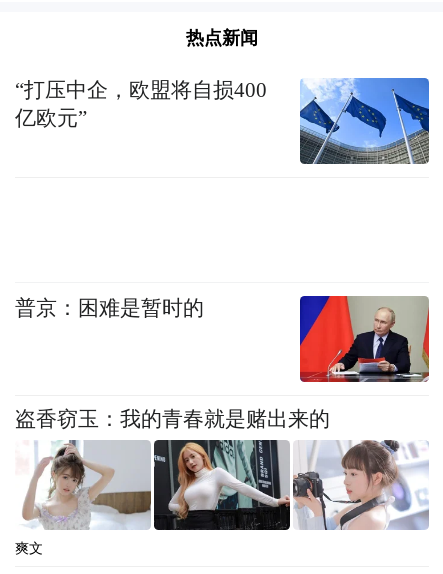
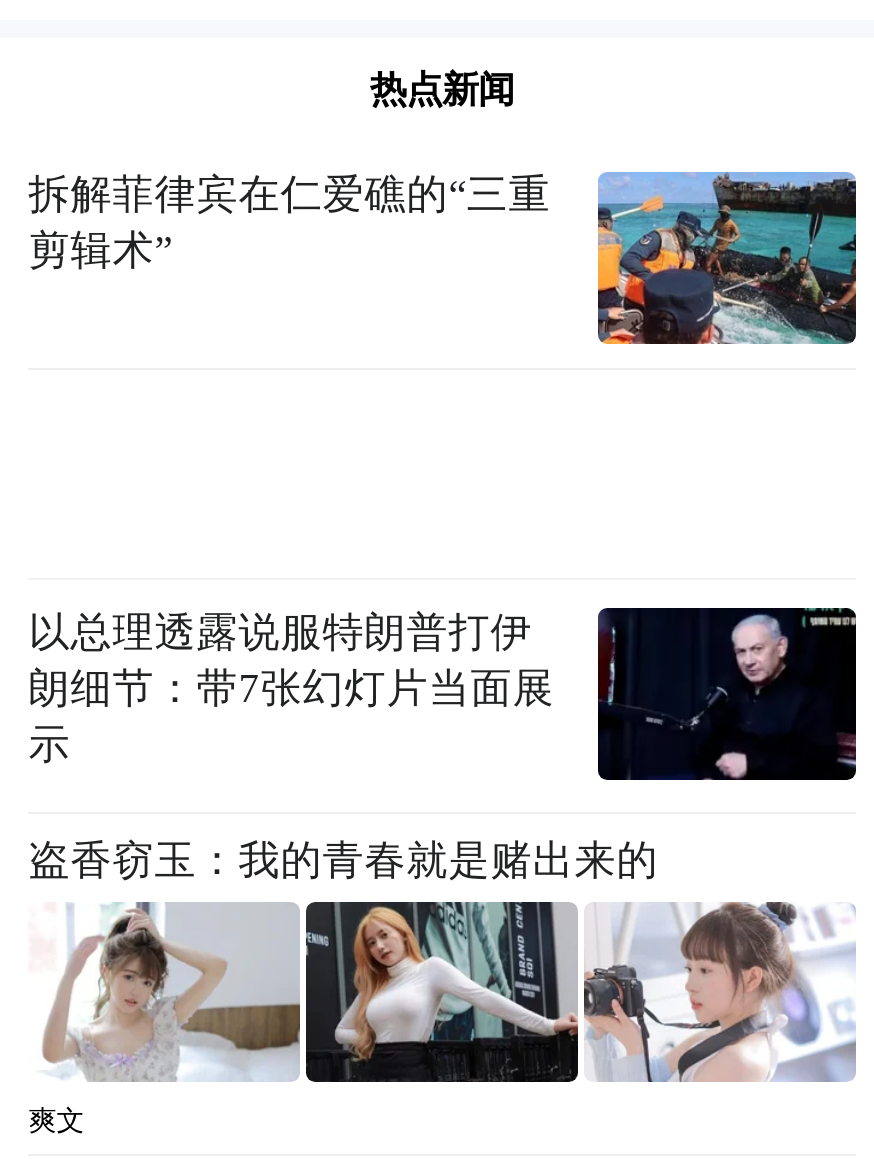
- [image]
- “打压中企，欧盟将自损400
- 亿欧元”
+ [image]
+ 拆解菲律宾在仁爱礁的“三重
+ 剪辑术”

- 普京：困难是暂时的
+ 以总理透露说服特朗普打伊
+ 朗细节：带7张幻灯片当面展
+ 示

- [image]
+ [image]
